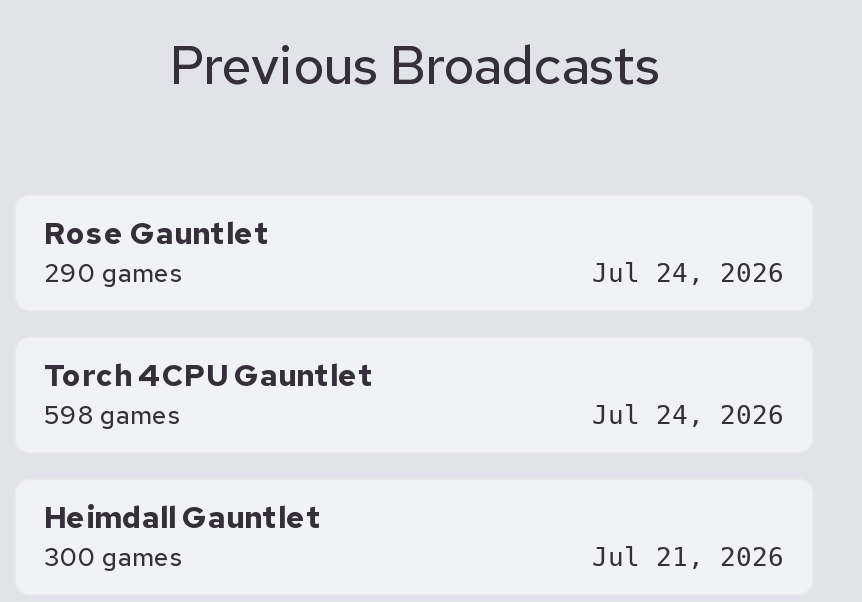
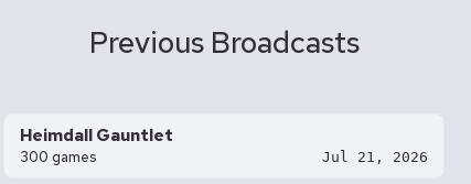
- Rose Gauntlet
- 290 games
- Jul 24, 2026
- Torch 4CPU Gauntlet
- 598 games
- Jul 24, 2026
